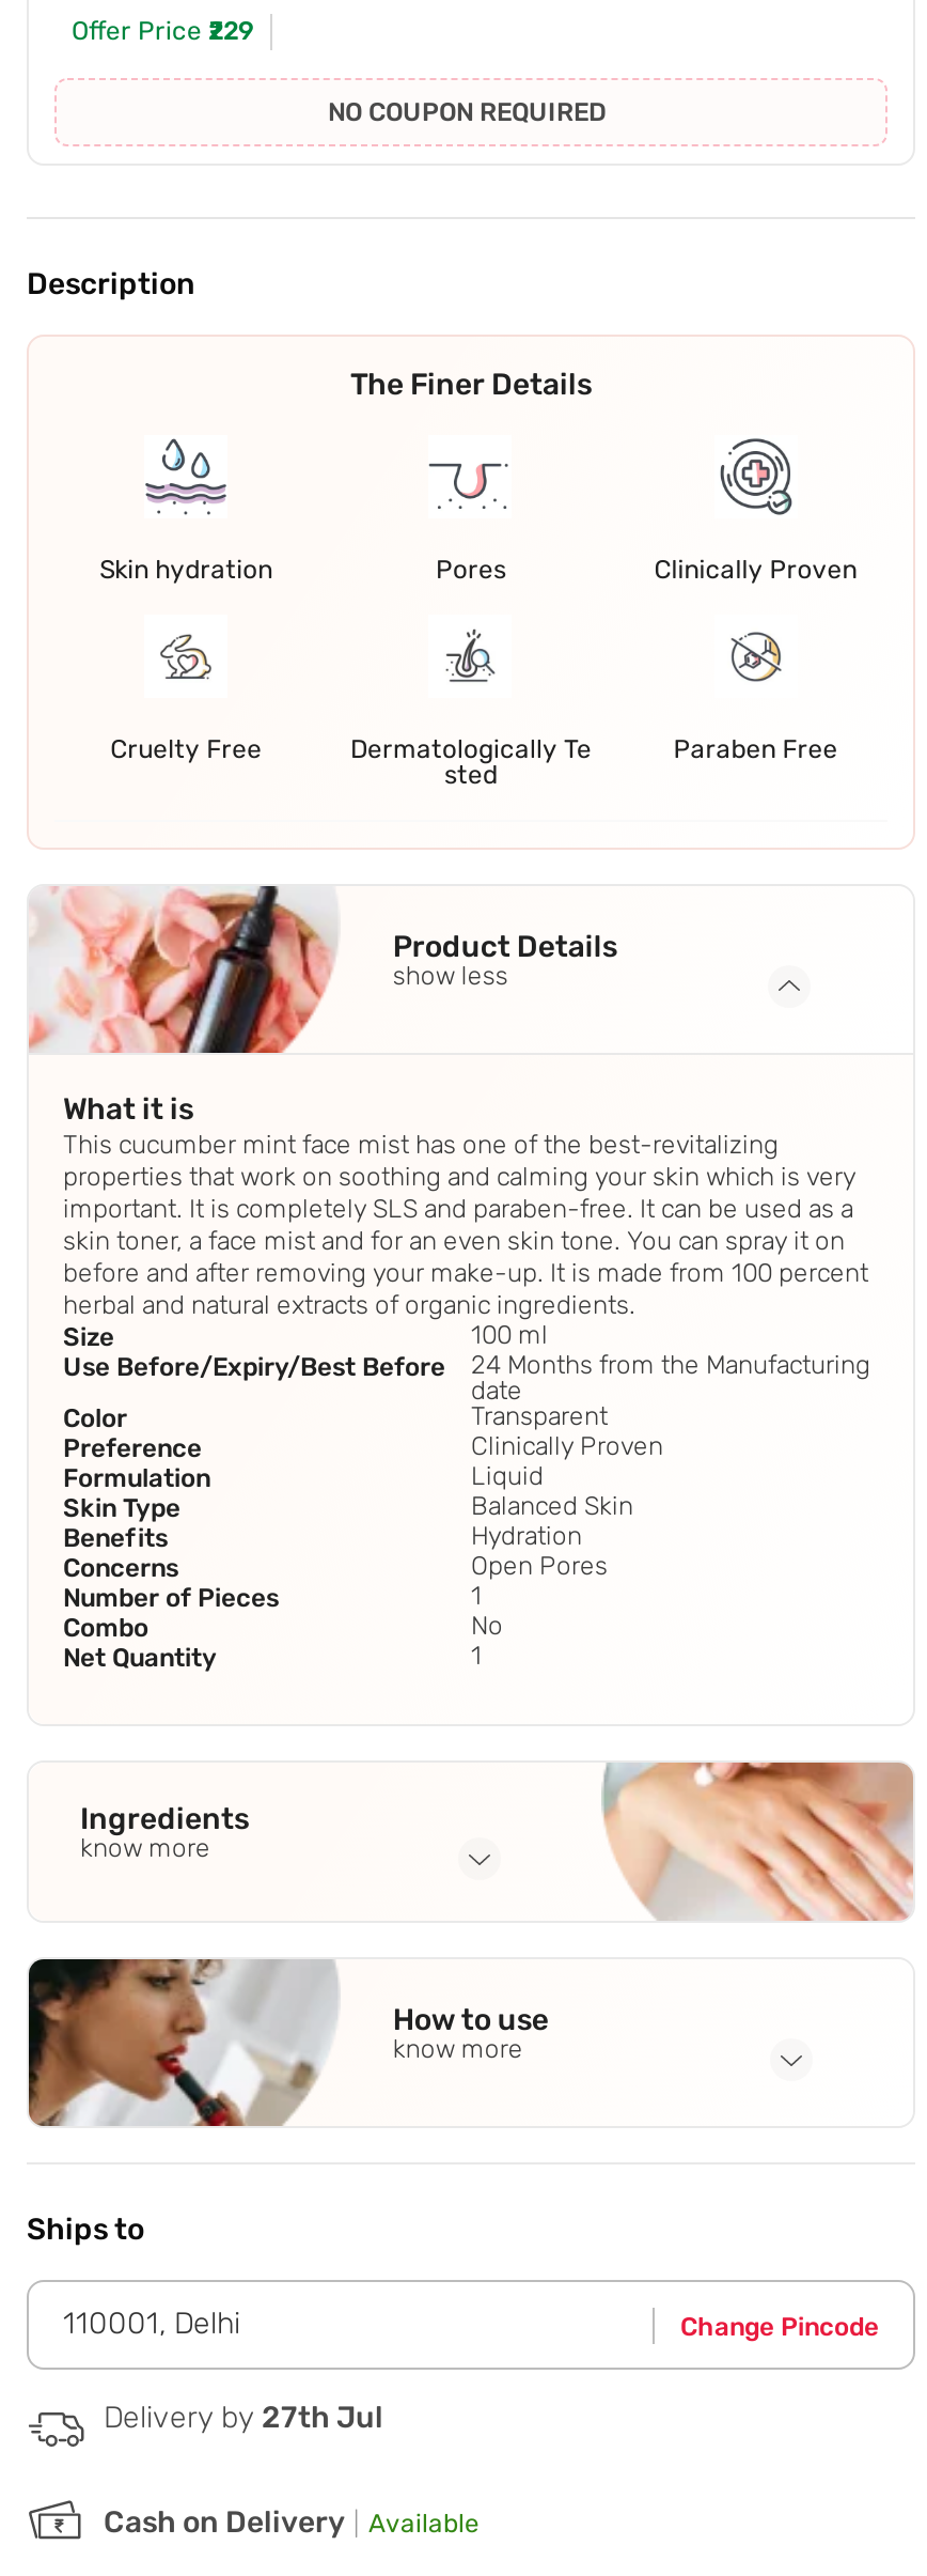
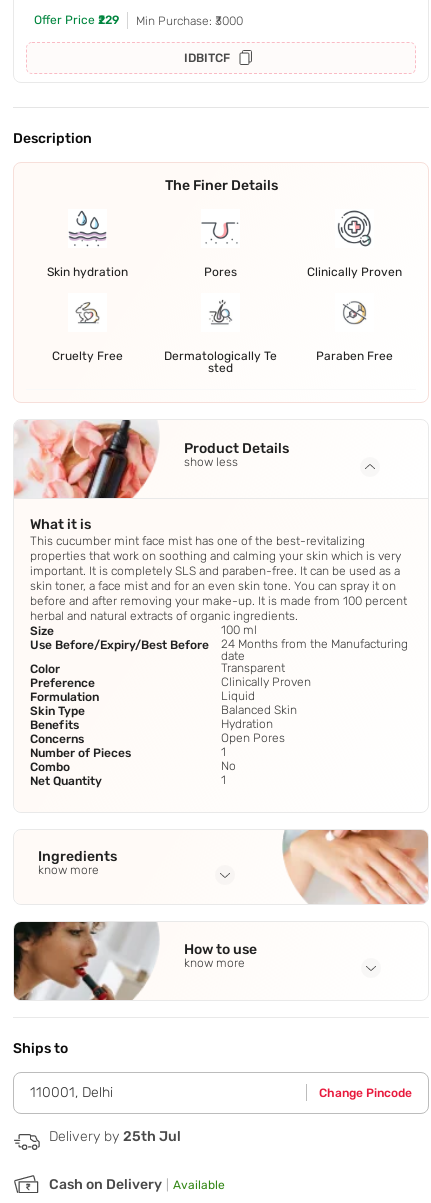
- NO COUPON REQUIRED
+ Min Purchase: ₹3000
+ IDBITCF

- Delivery by 27th Jul
+ Delivery by 25th Jul
